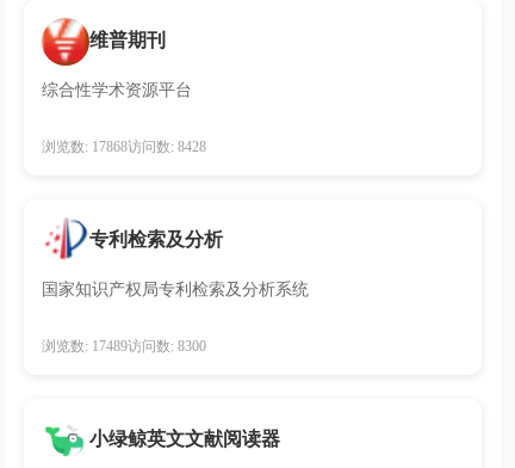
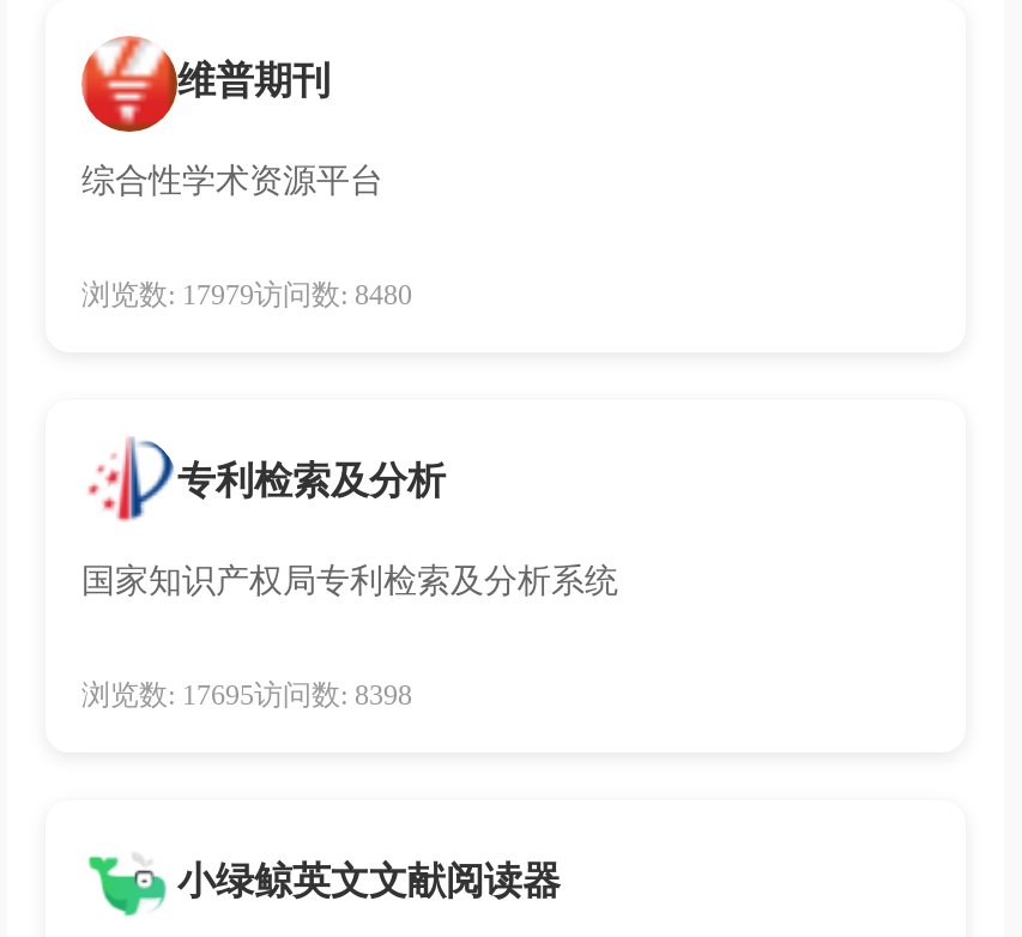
- 浏览数: 17868访问数: 8428
+ 浏览数: 17979访问数: 8480

- 浏览数: 17489访问数: 8300
+ 浏览数: 17695访问数: 8398
